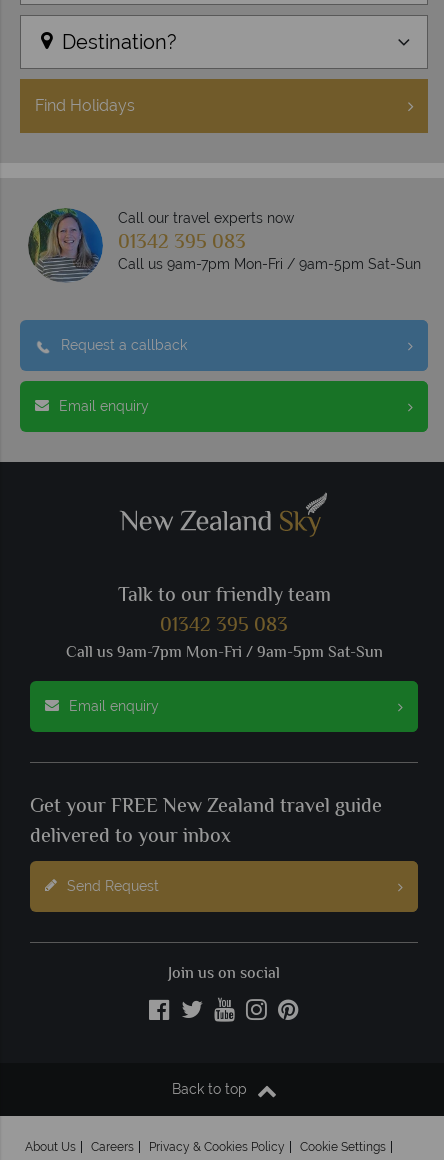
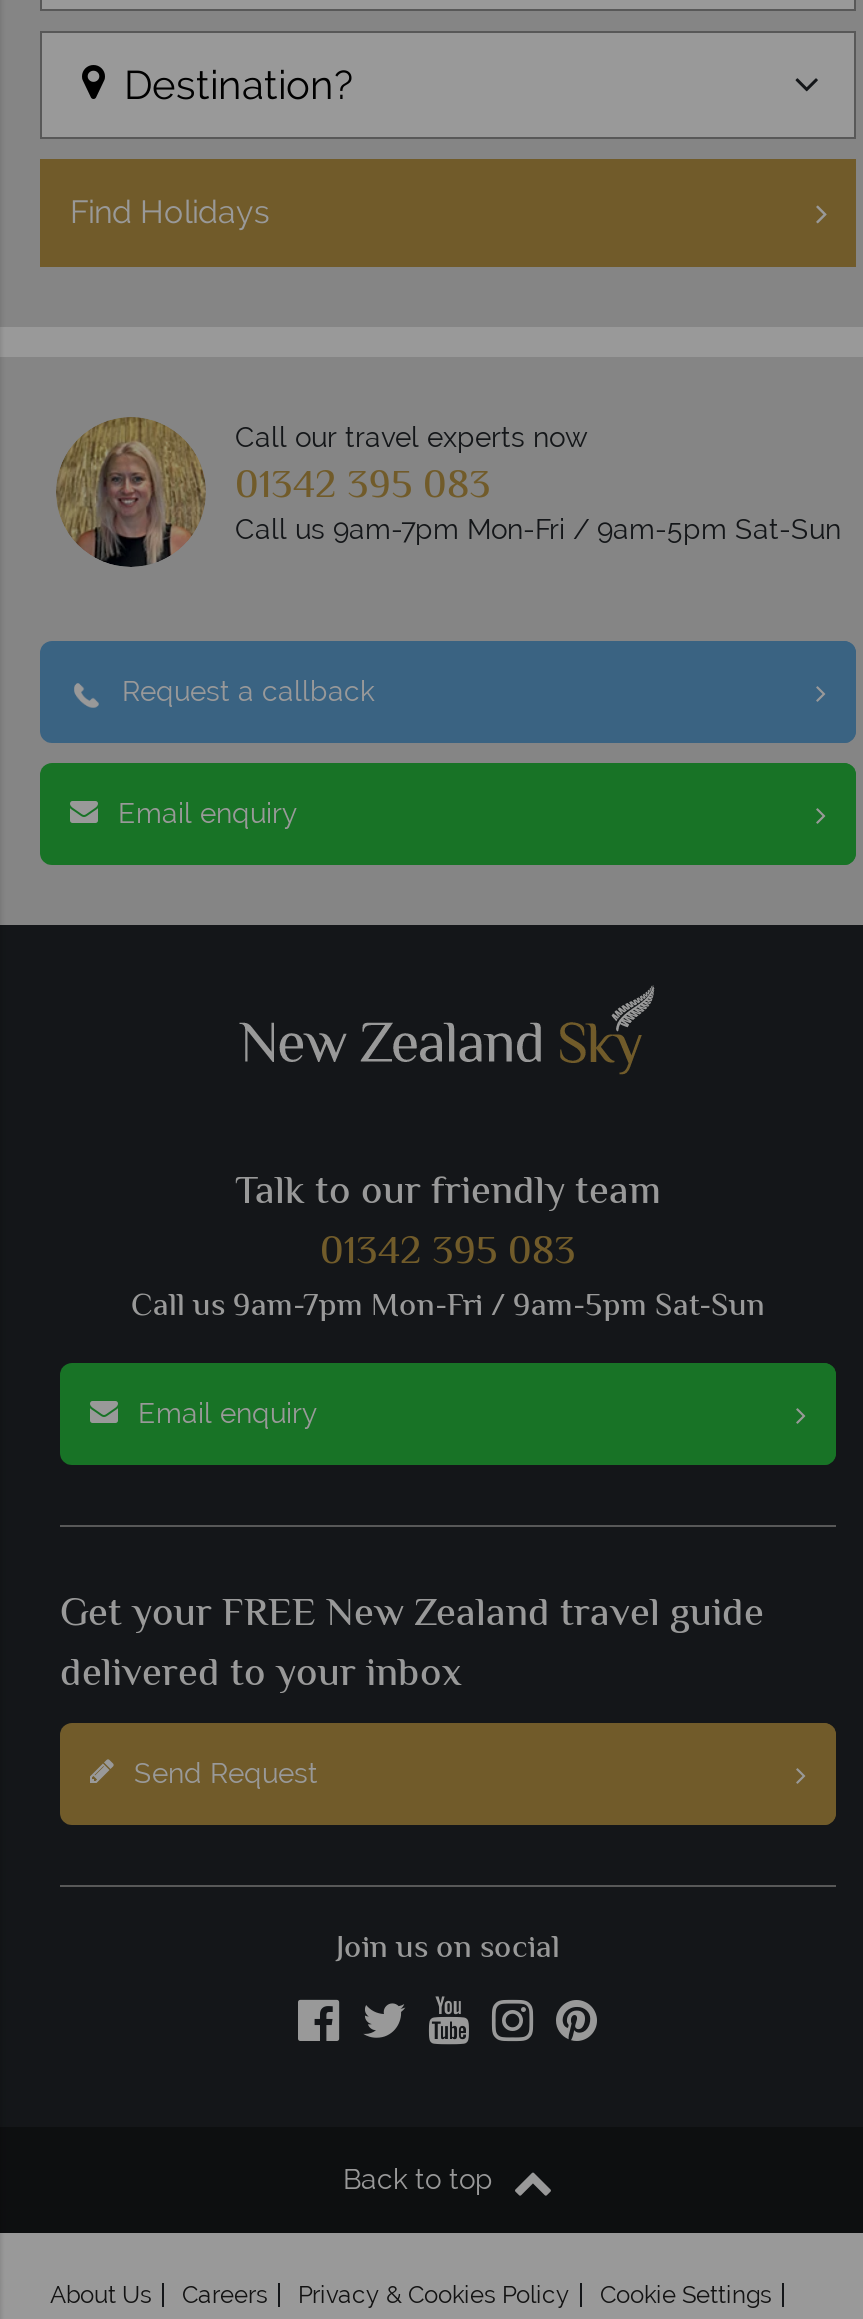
- [image]
+ [image]
